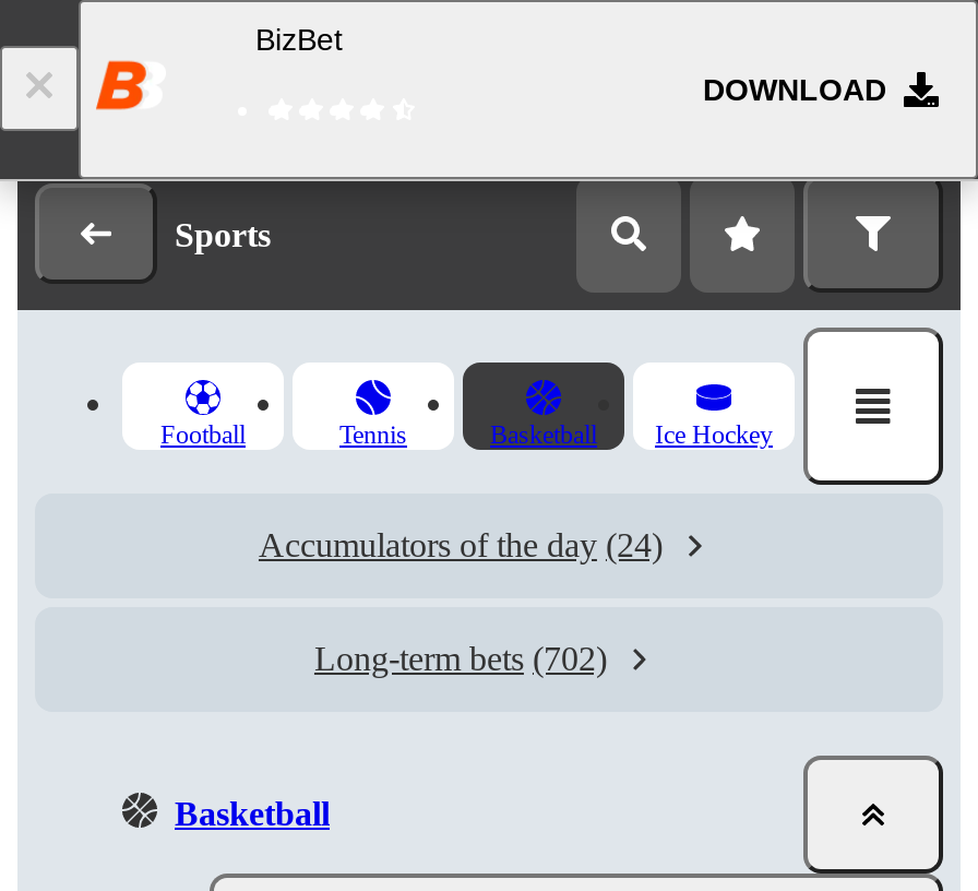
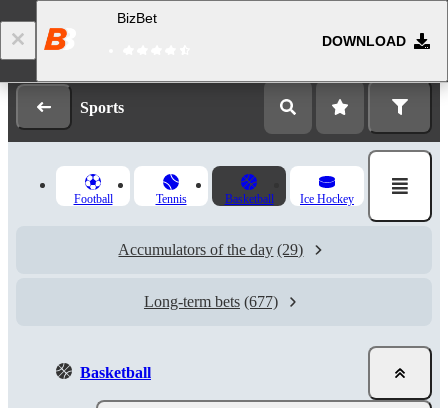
- Accumulators of the day (24)
+ Accumulators of the day (29)

- Long-term bets (702)
+ Long-term bets (677)
